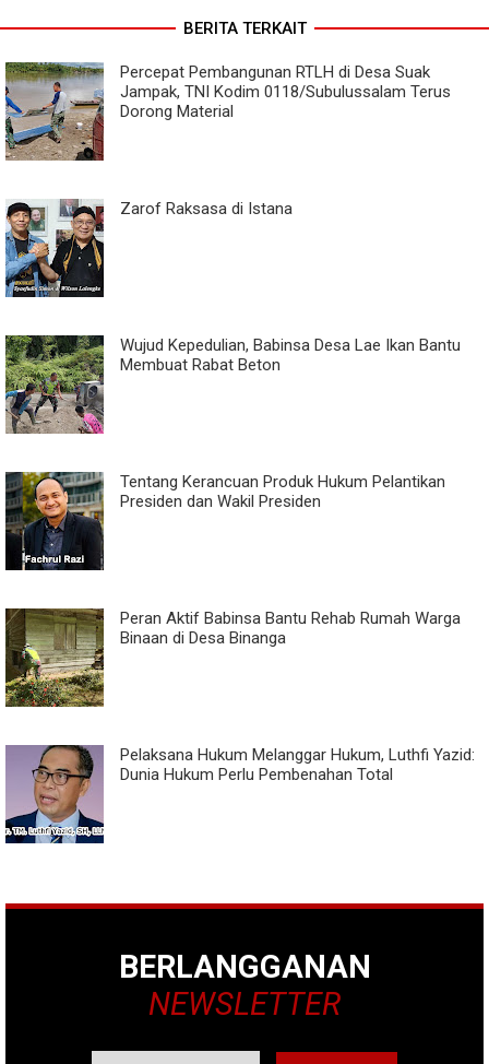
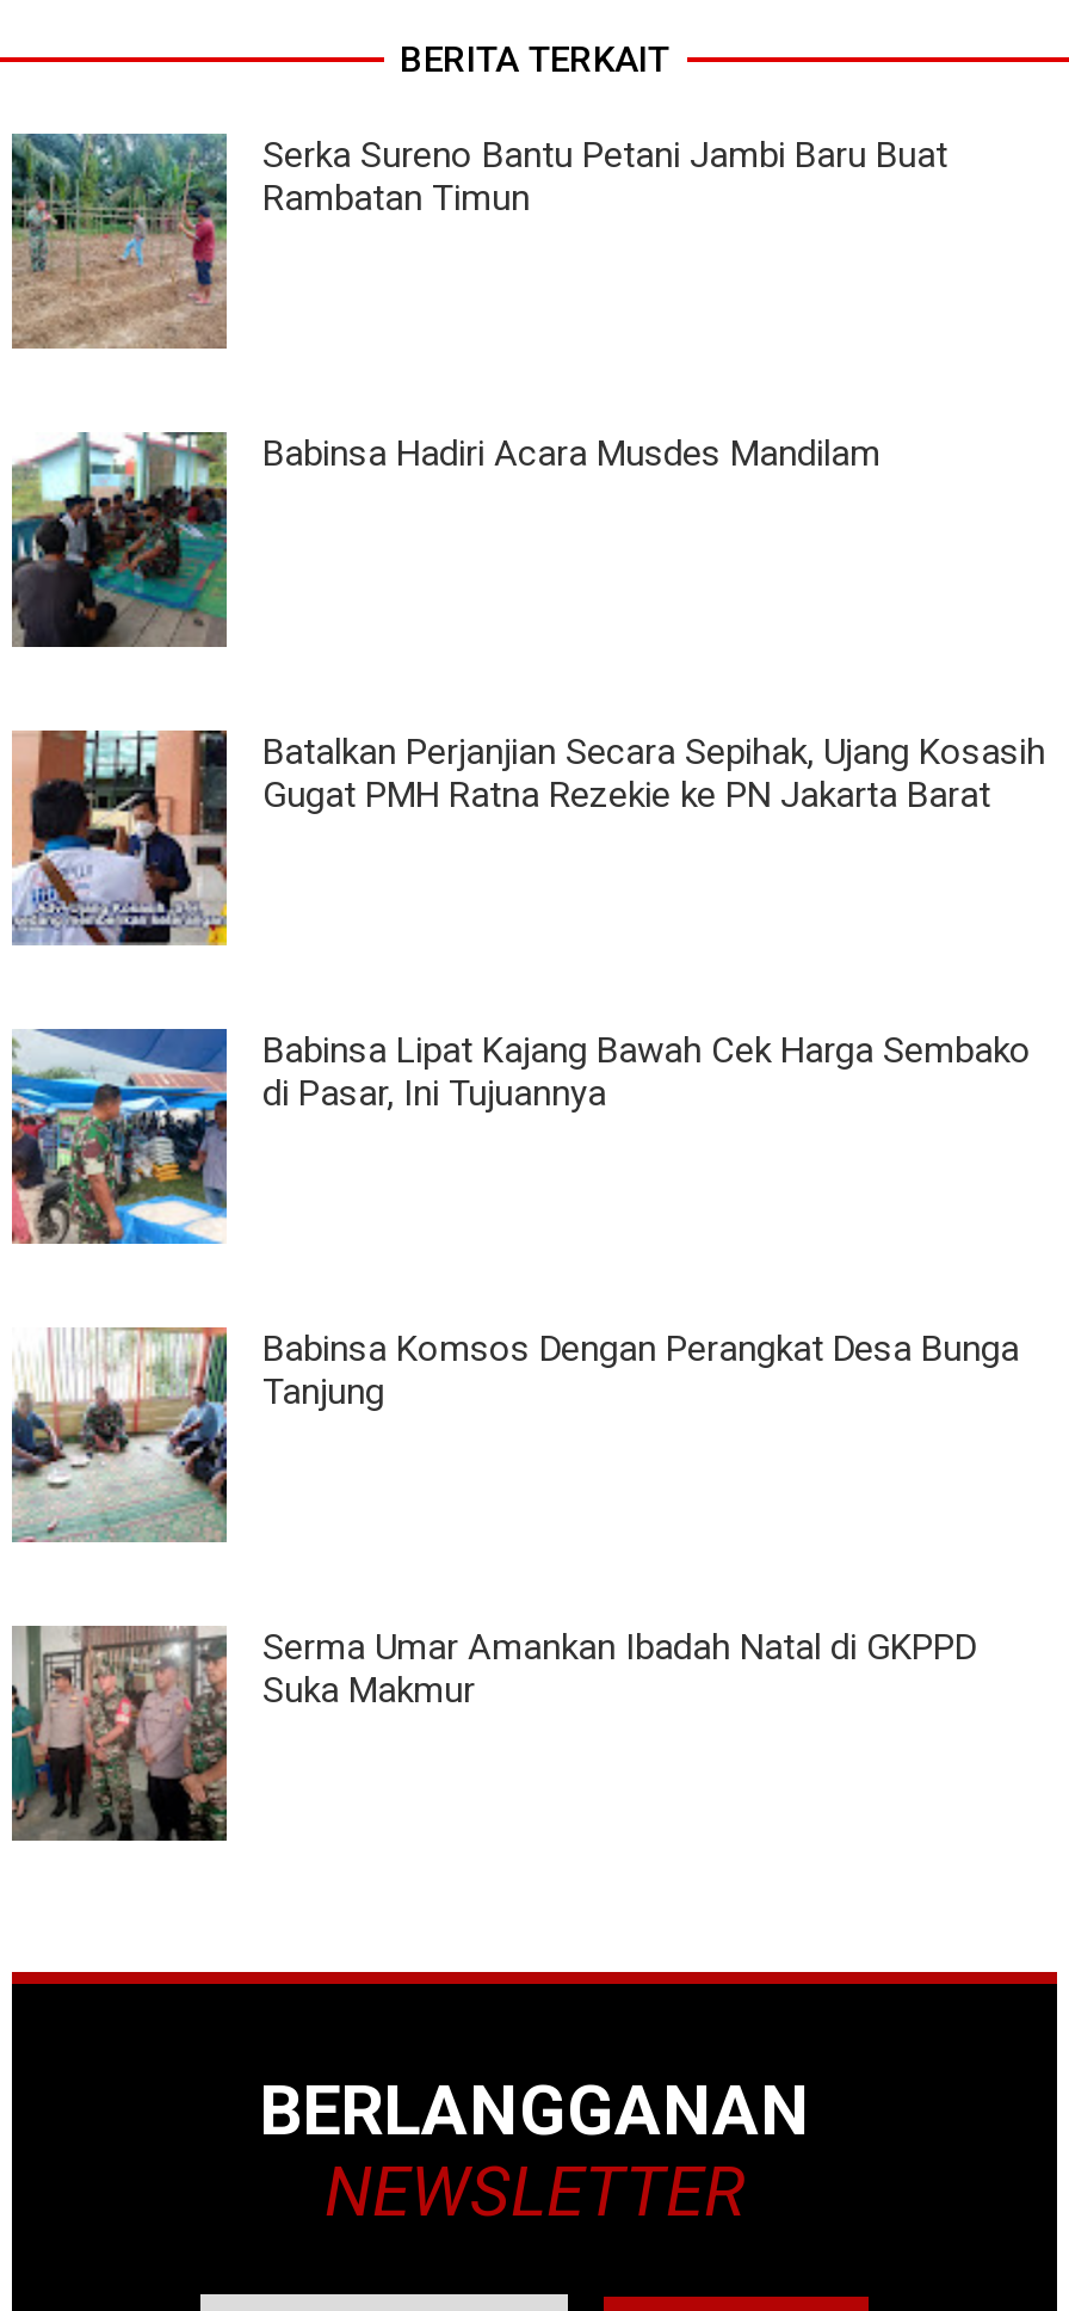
- [image]
- Percepat Pembangunan RTLH di Desa Suak
- Jampak, TNI Kodim 0118/Subulussalam Terus
- Dorong Material
+ [image]
+ Serka Sureno Bantu Petani Jambi Baru Buat
+ Rambatan Timun

- [image]
- Zarof Raksasa di Istana
+ [image]
+ Babinsa Hadiri Acara Musdes Mandilam

- [image]
- Wujud Kepedulian, Babinsa Desa Lae Ikan Bantu
- Membuat Rabat Beton
+ [image]
+ Batalkan Perjanjian Secara Sepihak, Ujang Kosasih
+ Gugat PMH Ratna Rezekie ke PN Jakarta Barat

- [image]
- Tentang Kerancuan Produk Hukum Pelantikan
- Presiden dan Wakil Presiden
+ [image]
+ Babinsa Lipat Kajang Bawah Cek Harga Sembako
+ di Pasar, Ini Tujuannya

- [image]
- Peran Aktif Babinsa Bantu Rehab Rumah Warga
- Binaan di Desa Binanga
+ [image]
+ Babinsa Komsos Dengan Perangkat Desa Bunga
+ Tanjung

- [image]
- Pelaksana Hukum Melanggar Hukum, Luthfi Yazid:
- Dunia Hukum Perlu Pembenahan Total
+ [image]
+ Serma Umar Amankan Ibadah Natal di GKPPD
+ Suka Makmur
